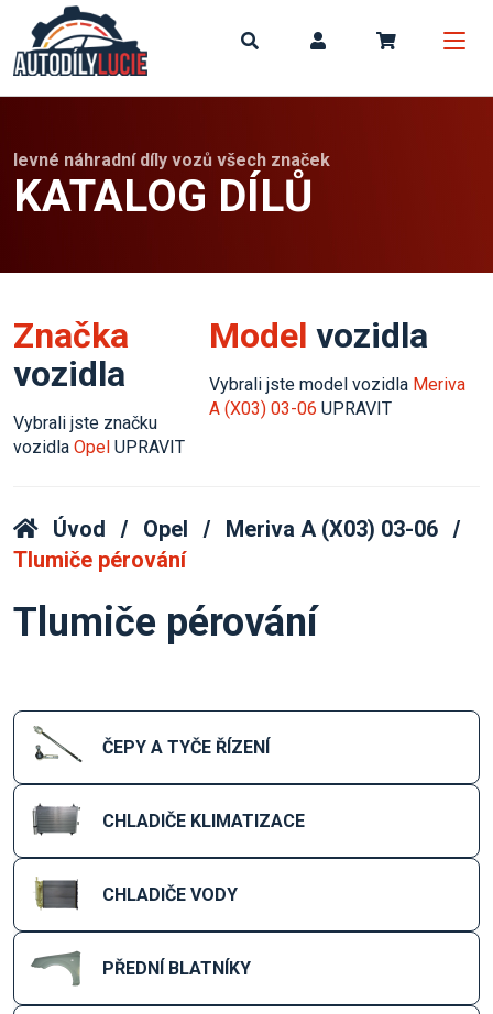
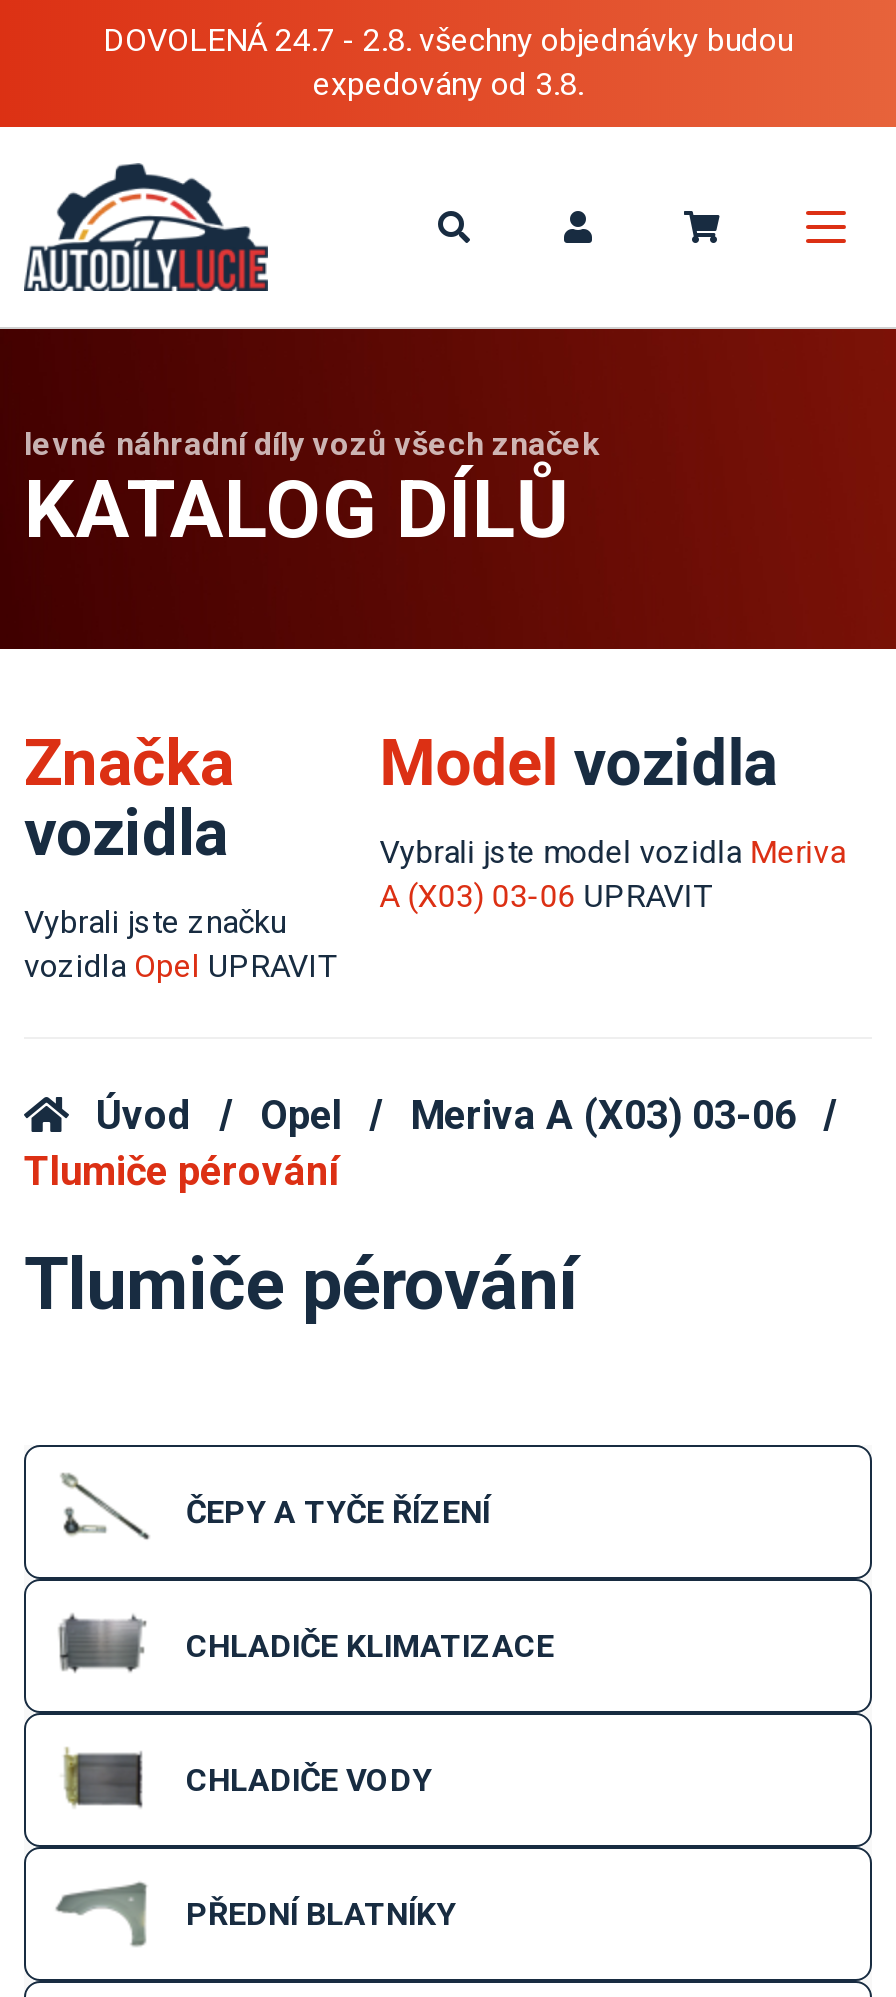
+ DOVOLENÁ 24.7 - 2.8. všechny objednávky budou
+ expedovány od 3.8.
